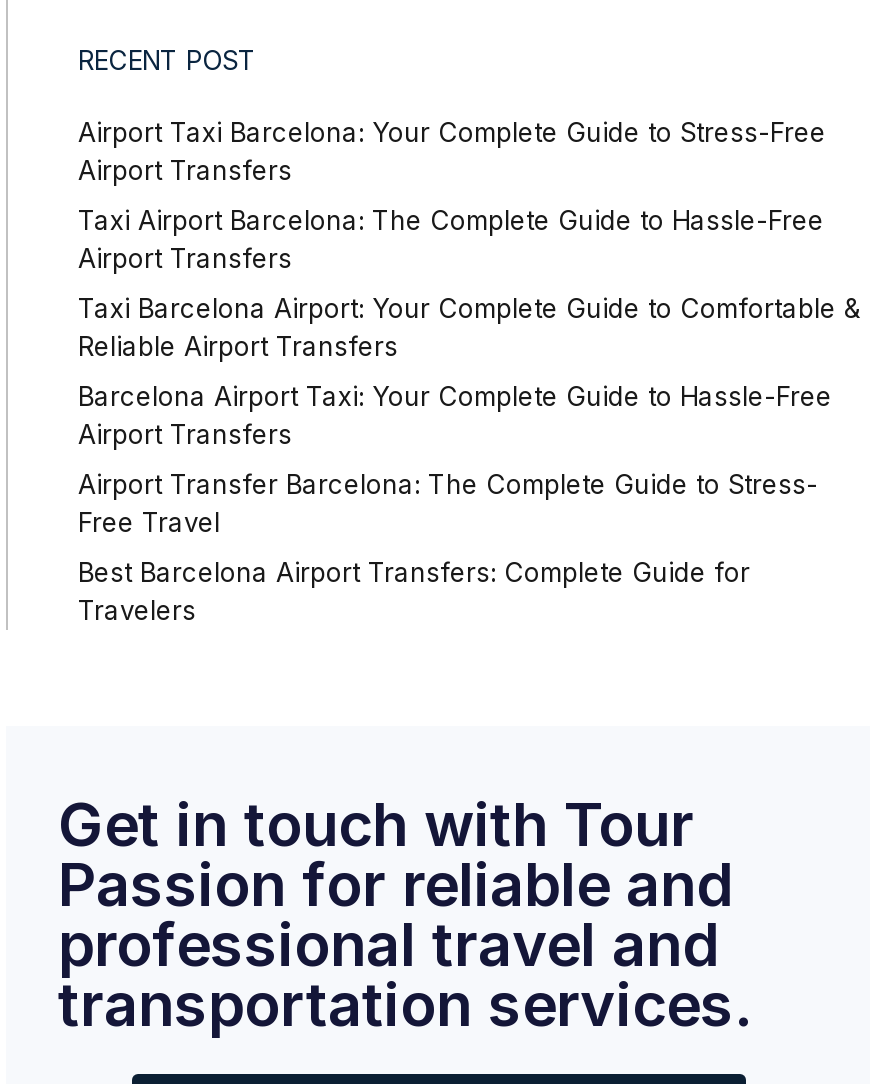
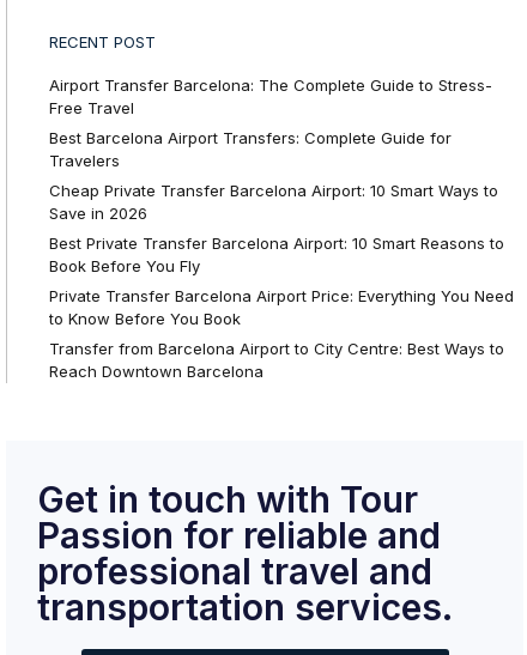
- Airport Taxi Barcelona: Your Complete Guide to Stress-Free
- Airport Transfers
- Taxi Airport Barcelona: The Complete Guide to Hassle-Free
- Airport Transfers
- Taxi Barcelona Airport: Your Complete Guide to Comfortable &
- Reliable Airport Transfers
- Barcelona Airport Taxi: Your Complete Guide to Hassle-Free
- Airport Transfers

moved up: Airport Transfer Barcelona: The Complete Guide to Stress- | Free Travel | Best Barcelona Airport Transfers: Complete Guide for | Travelers

+ Cheap Private Transfer Barcelona Airport: 10 Smart Ways to
+ Save in 2026
+ Best Private Transfer Barcelona Airport: 10 Smart Reasons to
+ Book Before You Fly
+ Private Transfer Barcelona Airport Price: Everything You Need
+ to Know Before You Book
+ Transfer from Barcelona Airport to City Centre: Best Ways to
+ Reach Downtown Barcelona
